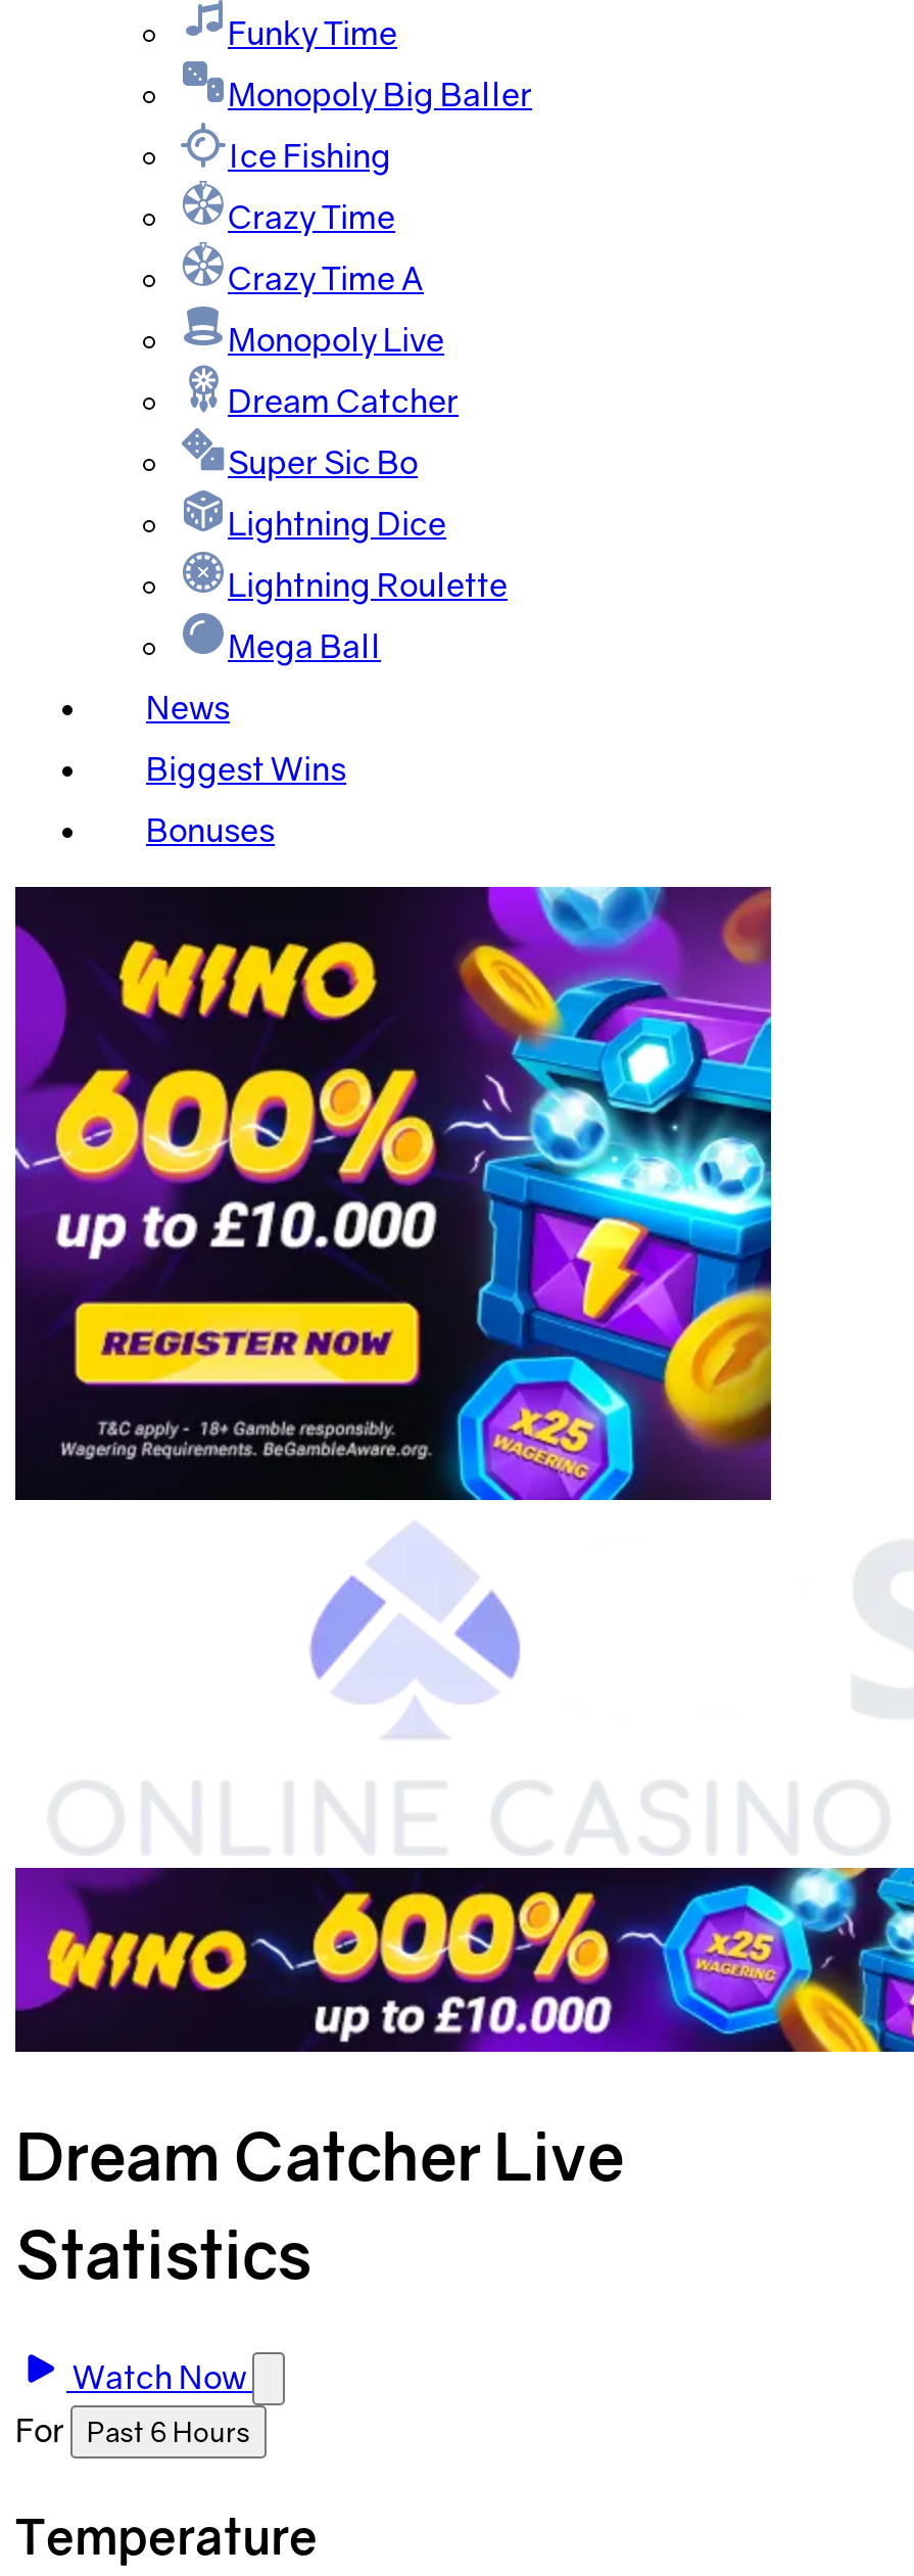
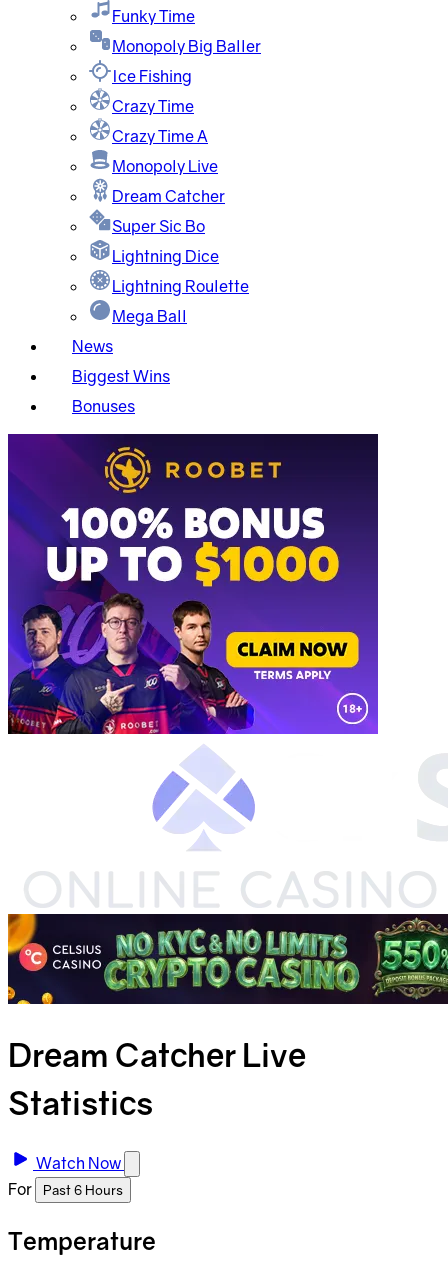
- [image]
+ [image]

- [image]
+ [image]
